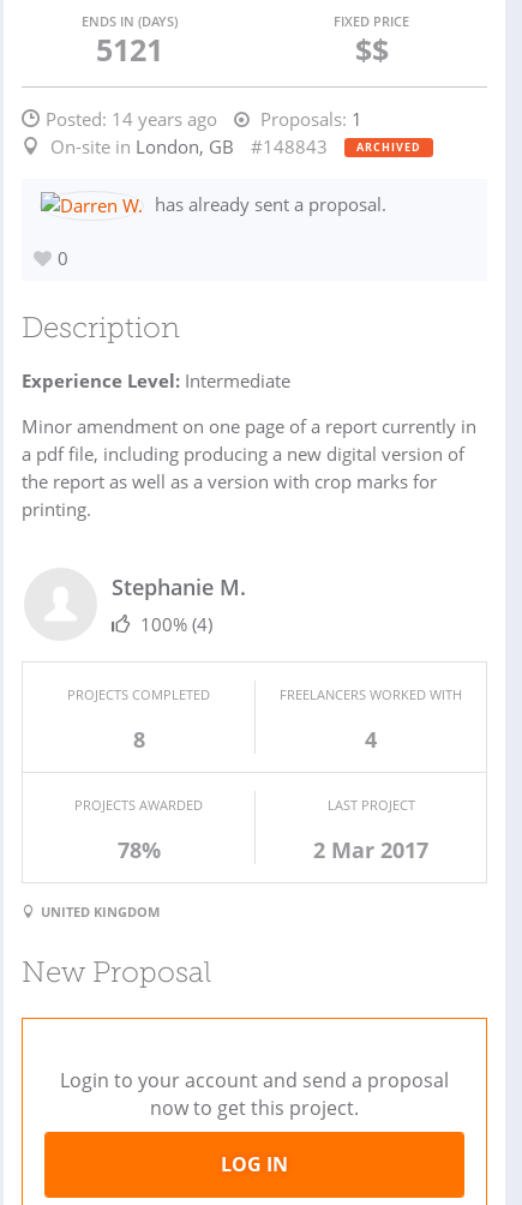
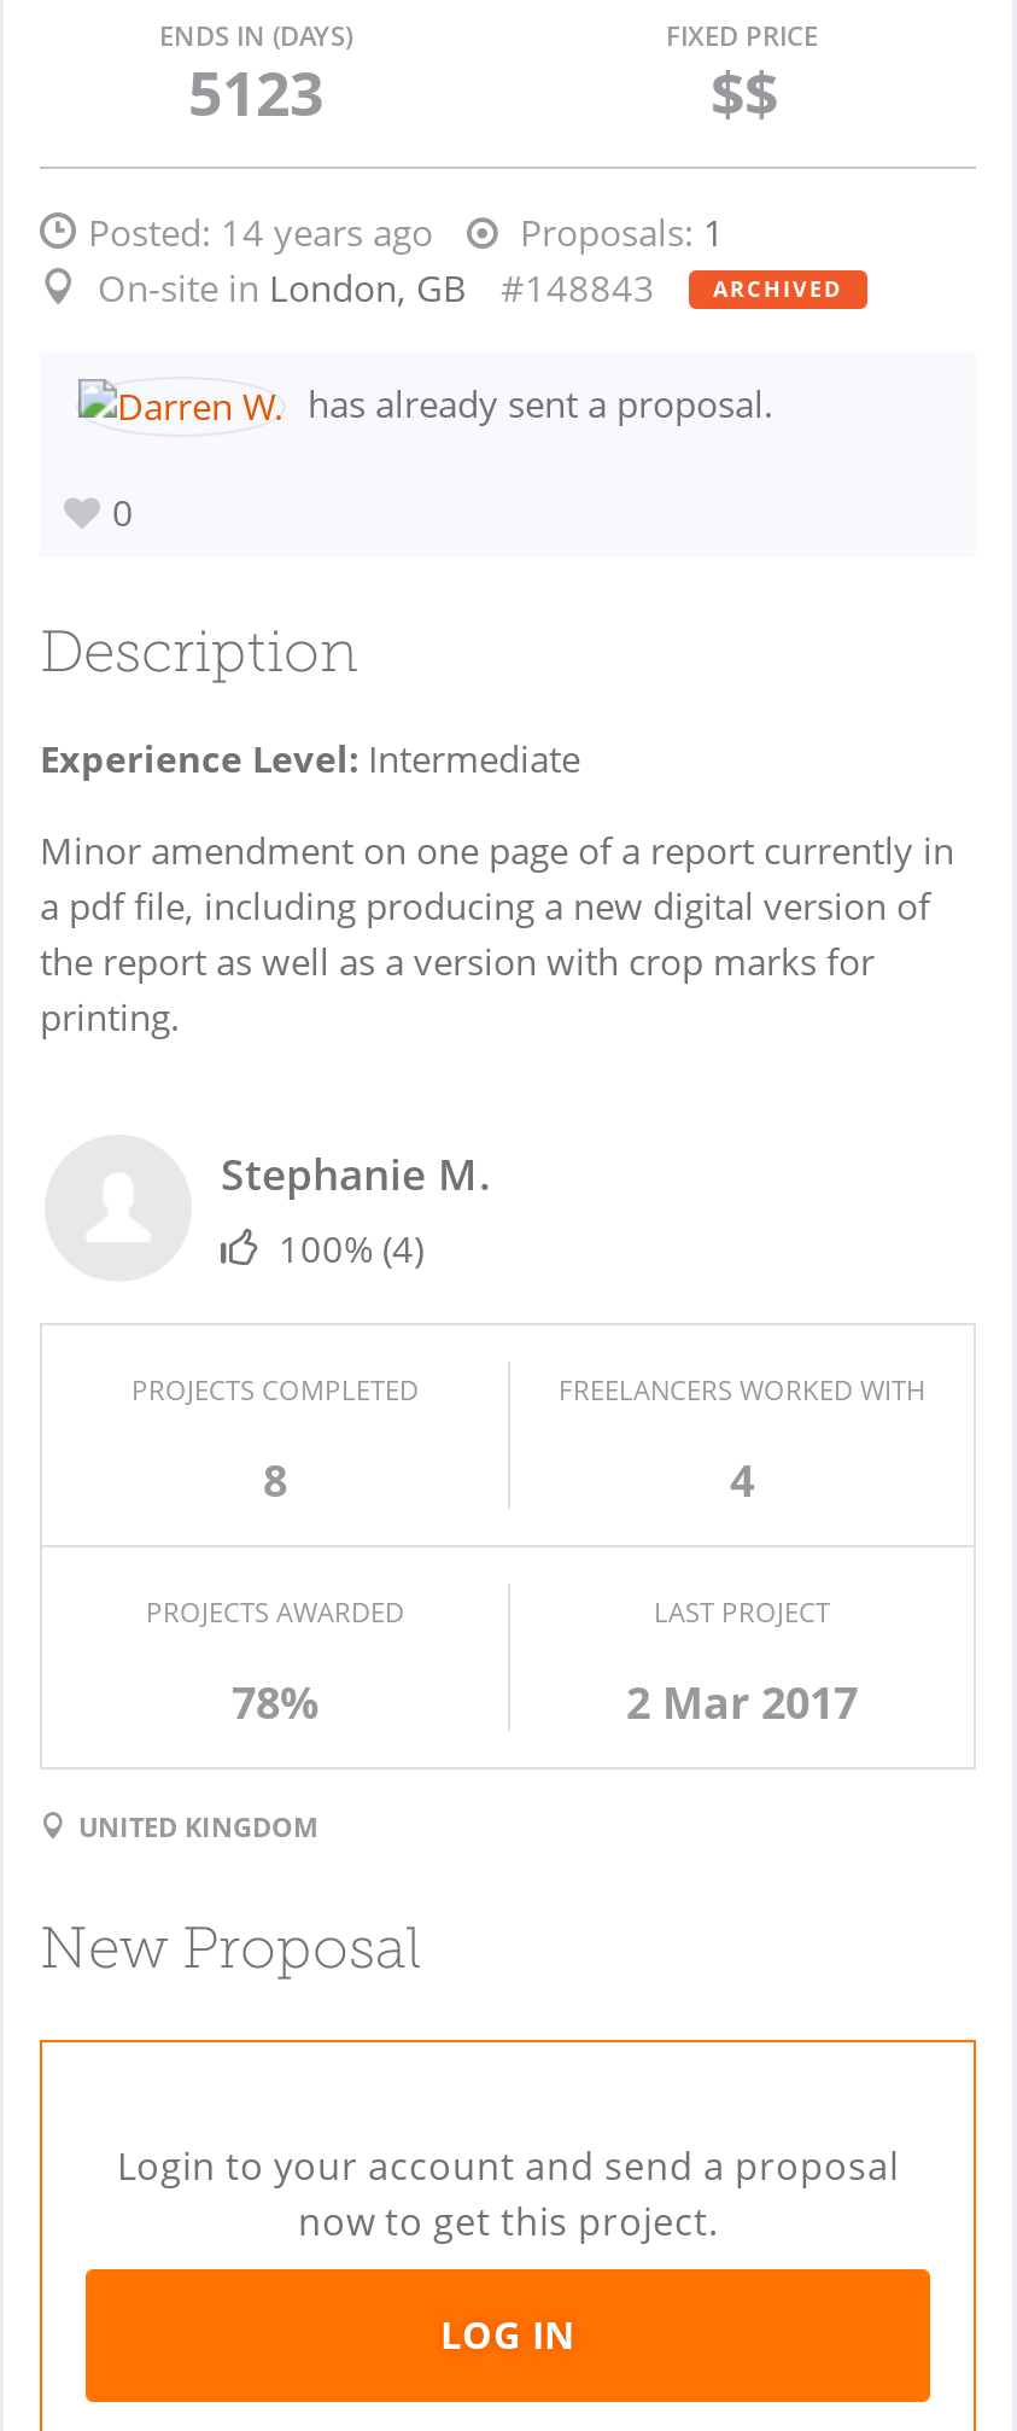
- 5121
+ 5123
